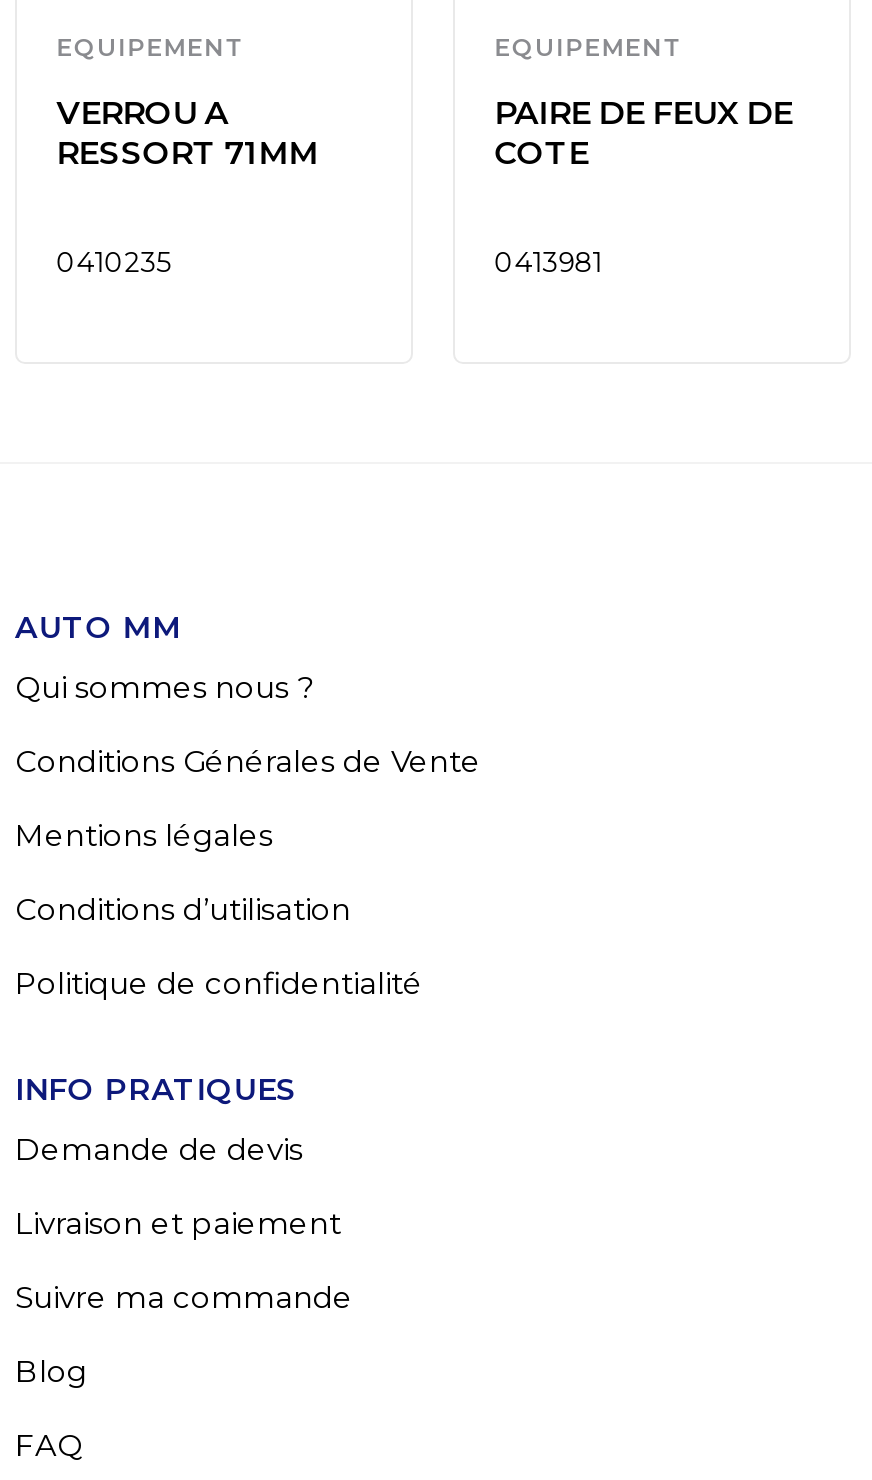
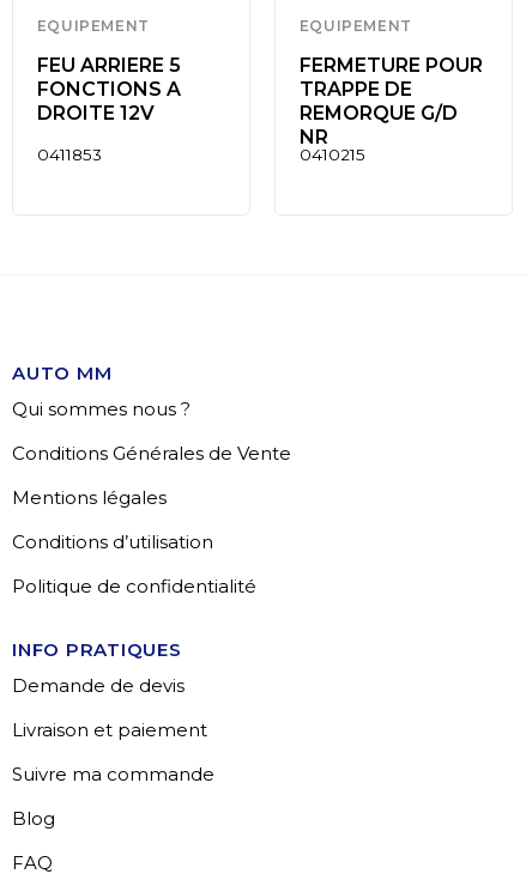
- VERROU A
- RESSORT 71MM
+ FEU ARRIERE 5
+ FONCTIONS A
+ DROITE 12V

- PAIRE DE FEUX DE
- COTE
- 0413981
+ FERMETURE POUR
+ TRAPPE DE
+ REMORQUE G/D
+ NR
+ 0410215

- 0410235
+ 0411853
